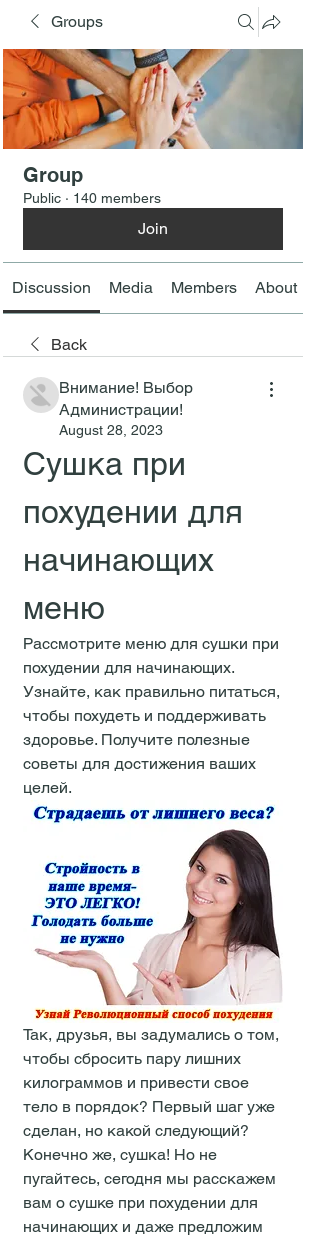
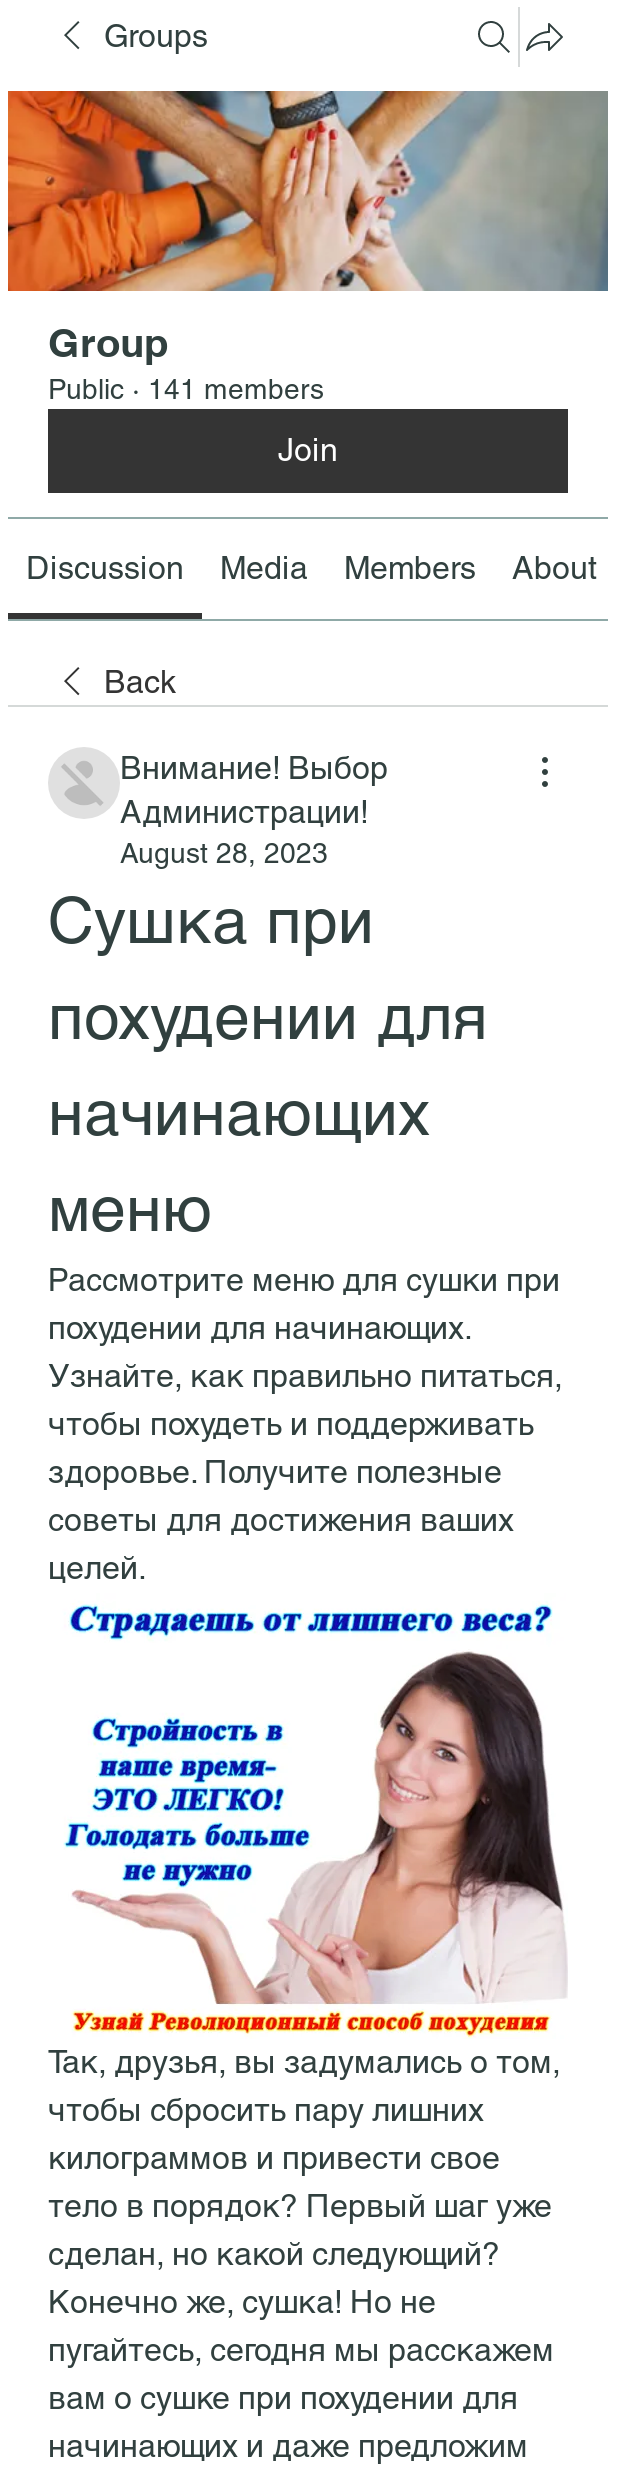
- Public · 140 members
+ Public · 141 members
